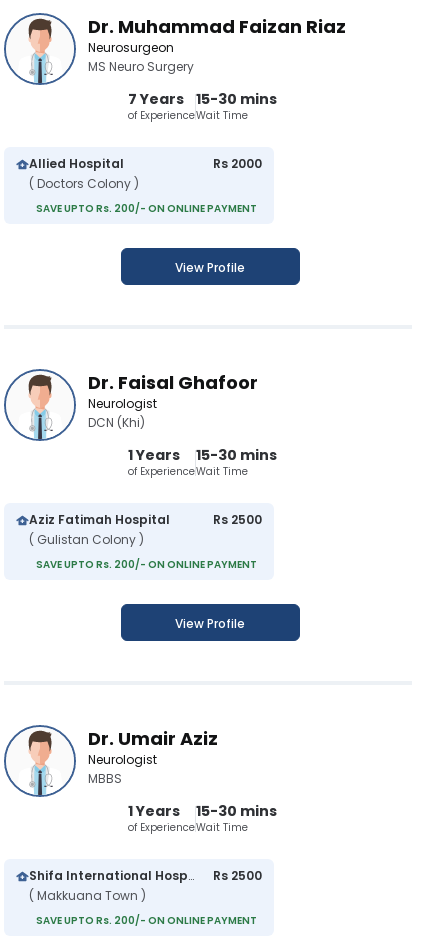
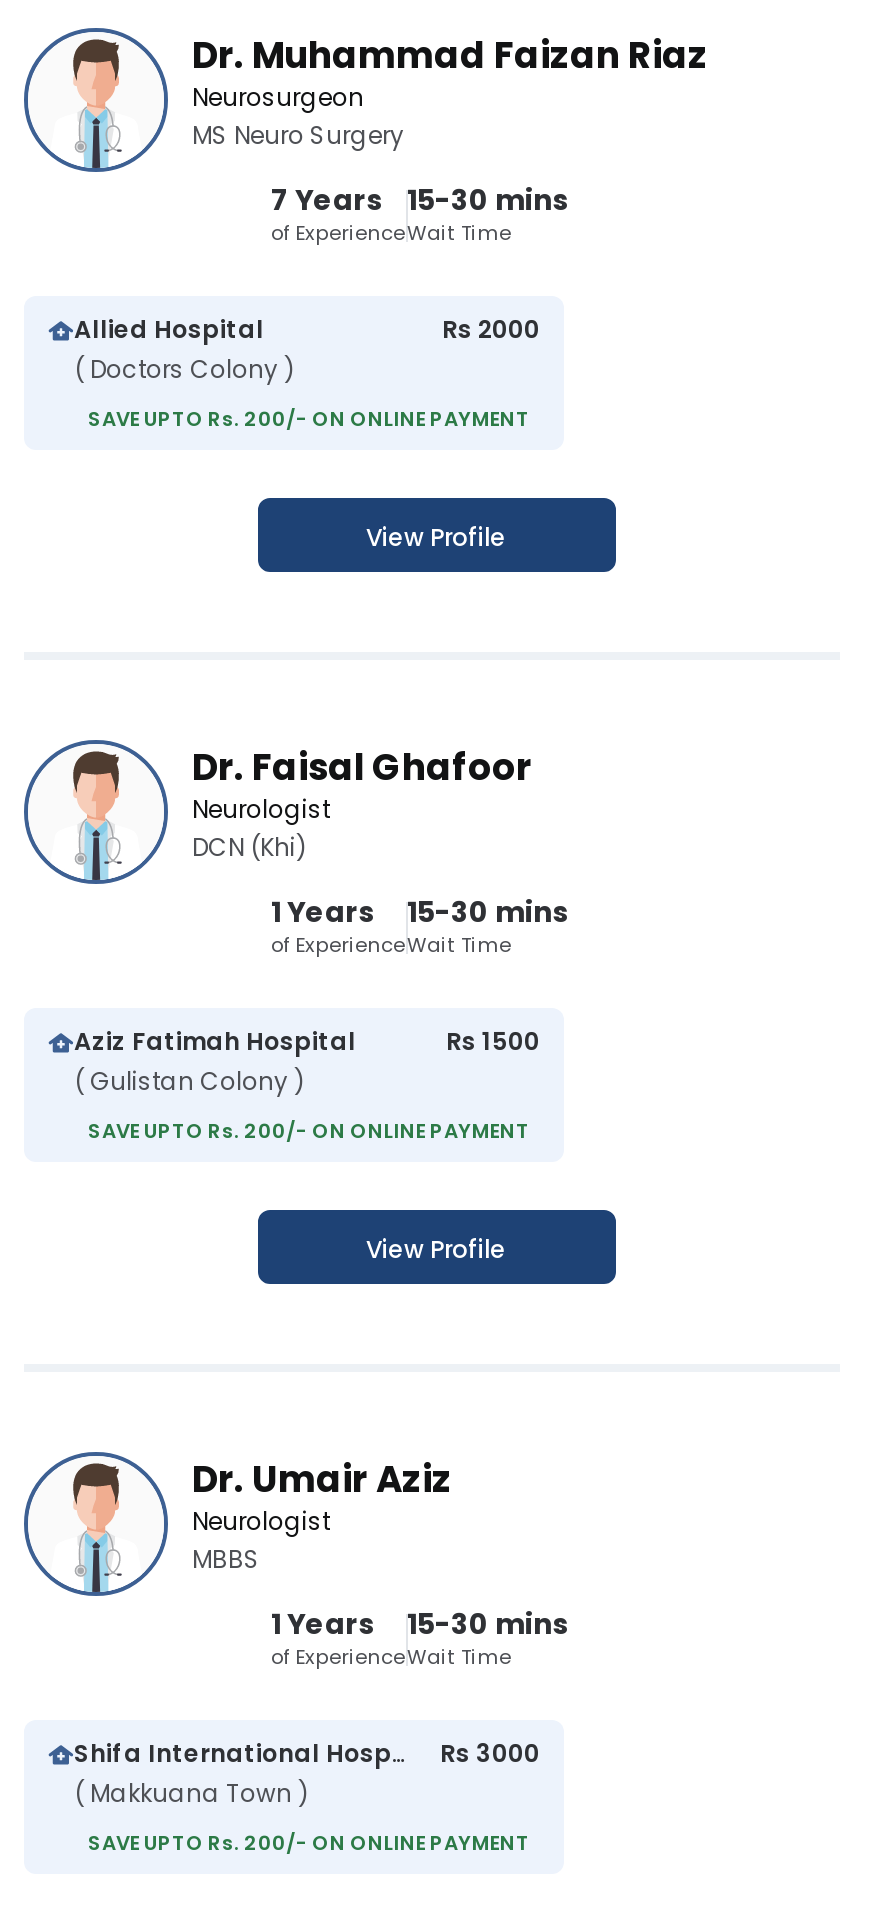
- Rs 2500
+ Rs 1500

- Rs 2500
+ Rs 3000
